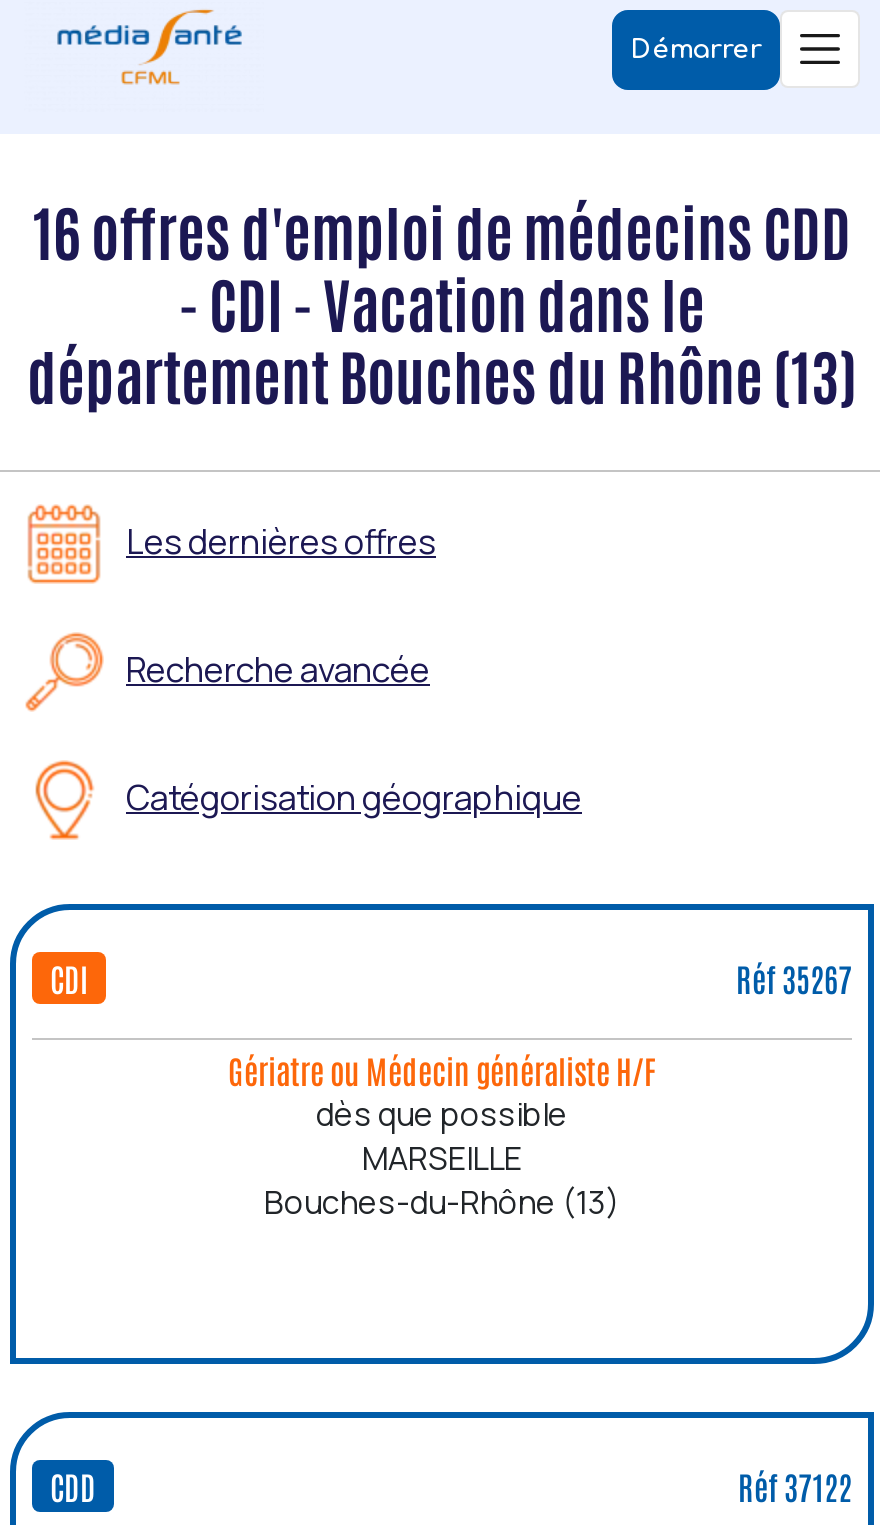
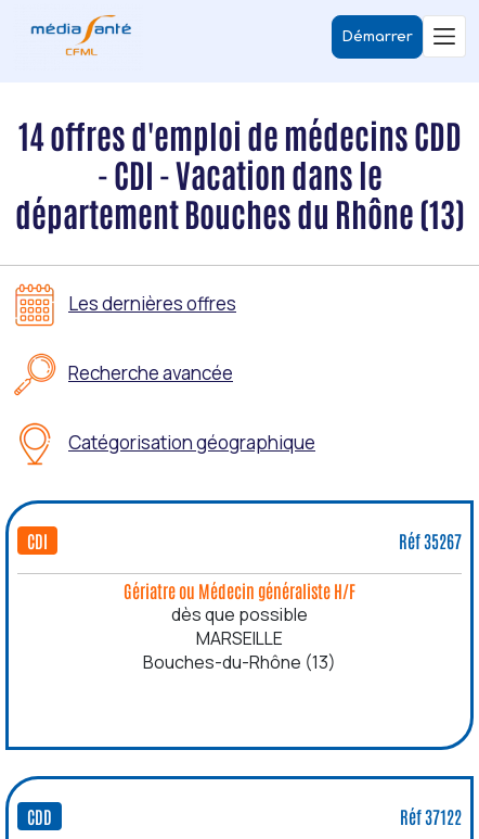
- 16 offres d'emploi de médecins CDD
+ 14 offres d'emploi de médecins CDD
